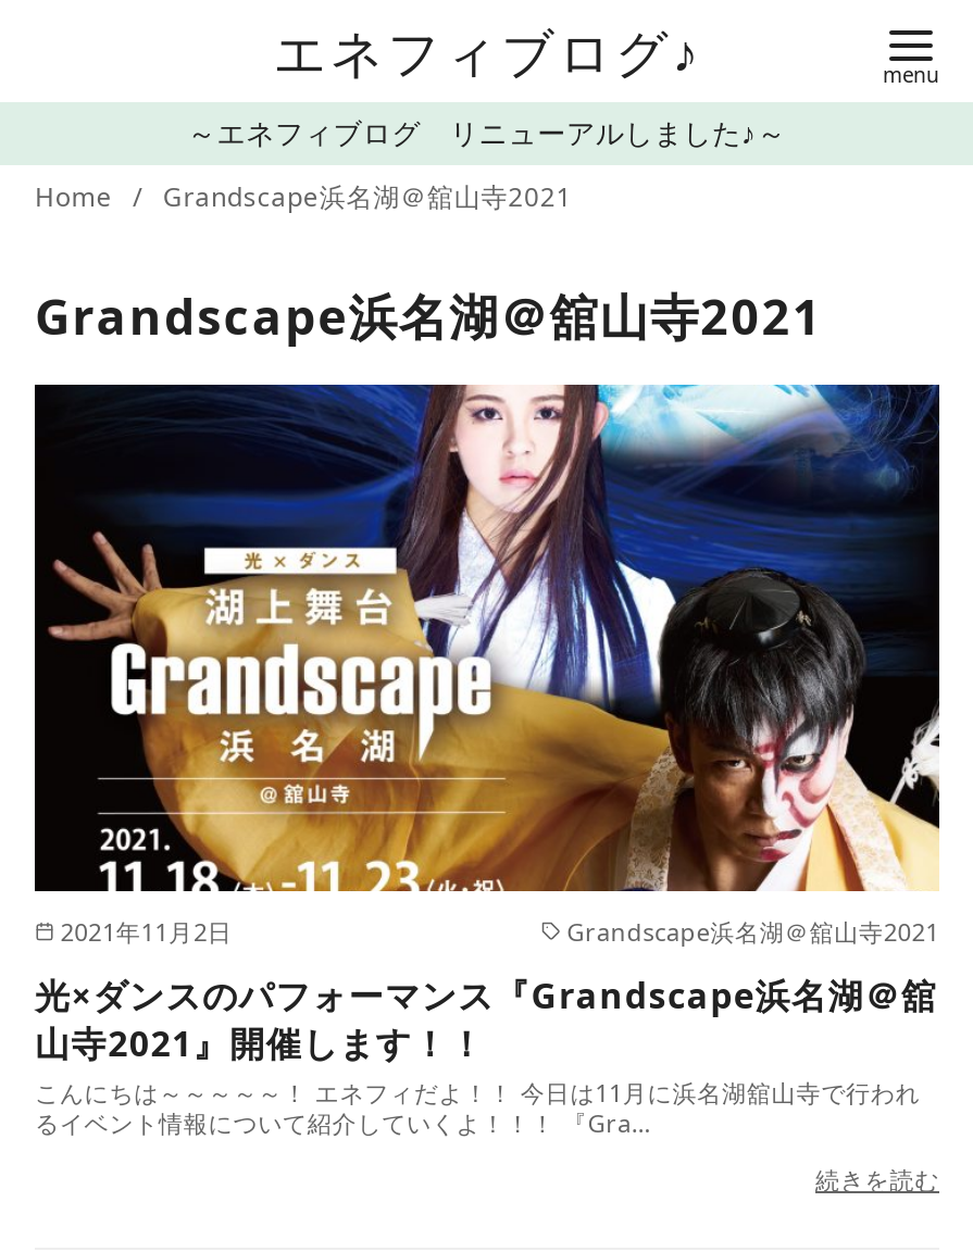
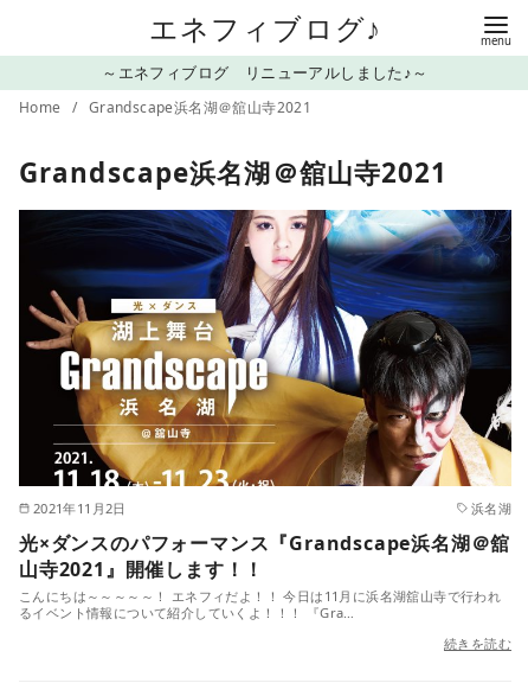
- Grandscape浜名湖＠舘山寺2021
+ 浜名湖
